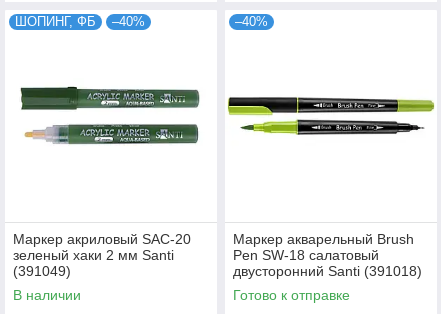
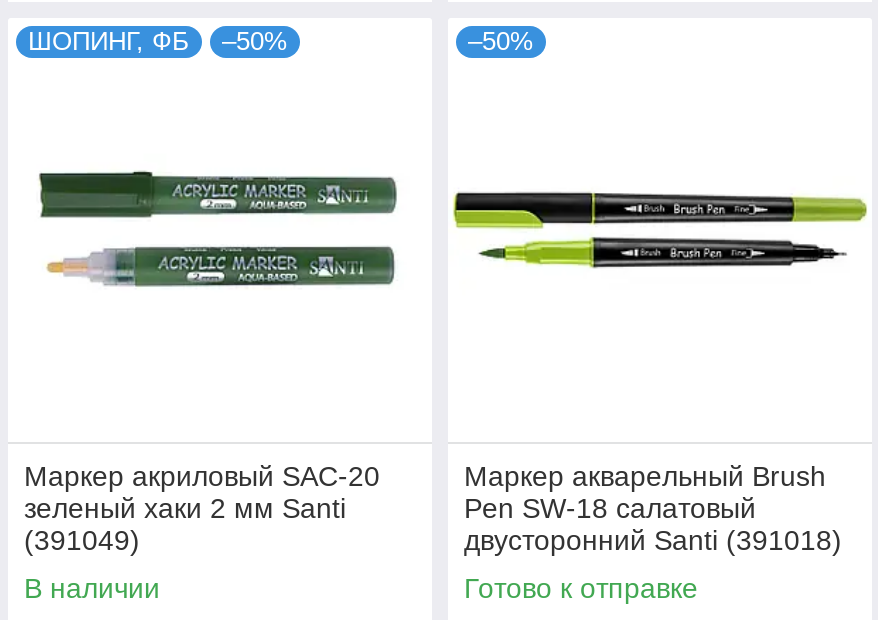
- ШОПИНГ, ФБ –40%
+ ШОПИНГ, ФБ –50%

- –40%
+ –50%
